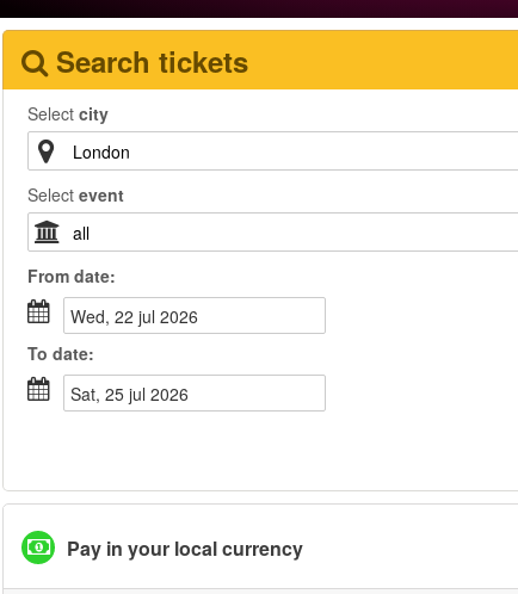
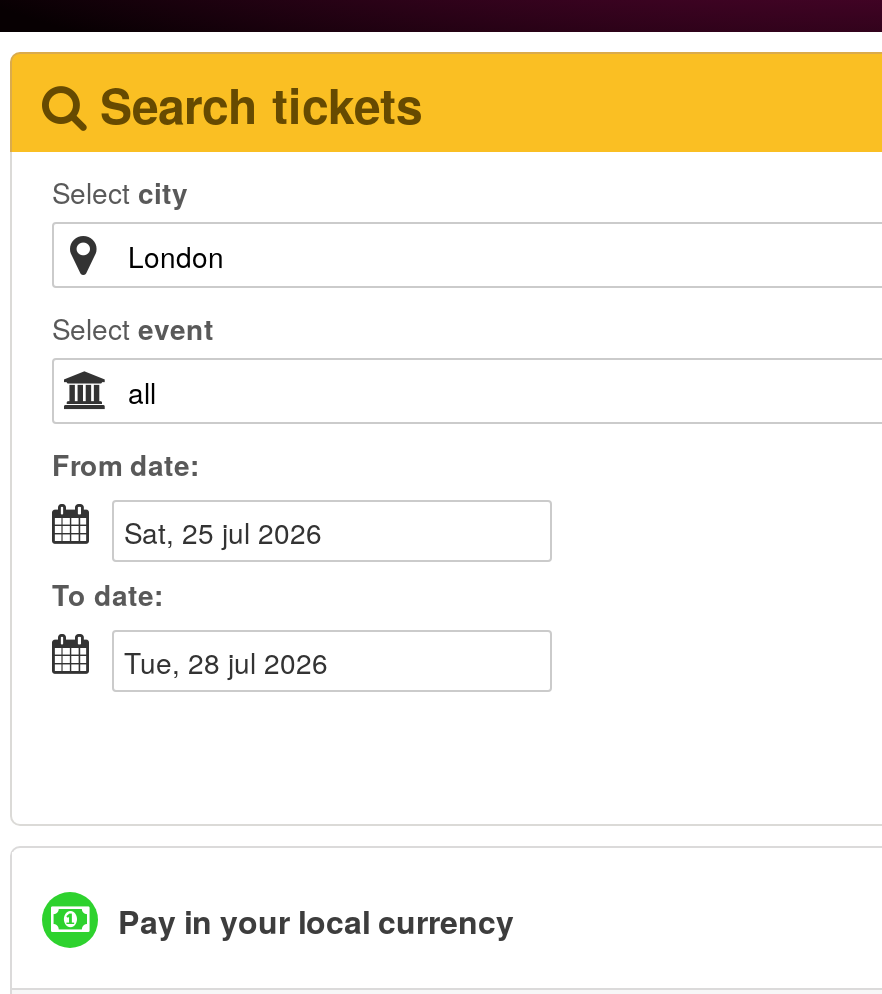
- wed, 22 jul 2026
+ sat, 25 jul 2026

- sat, 25 jul 2026
+ tue, 28 jul 2026
